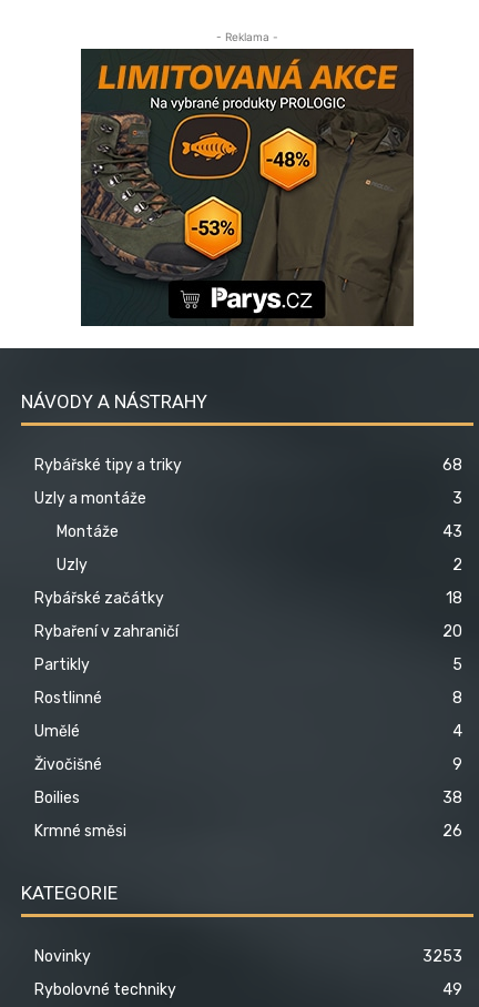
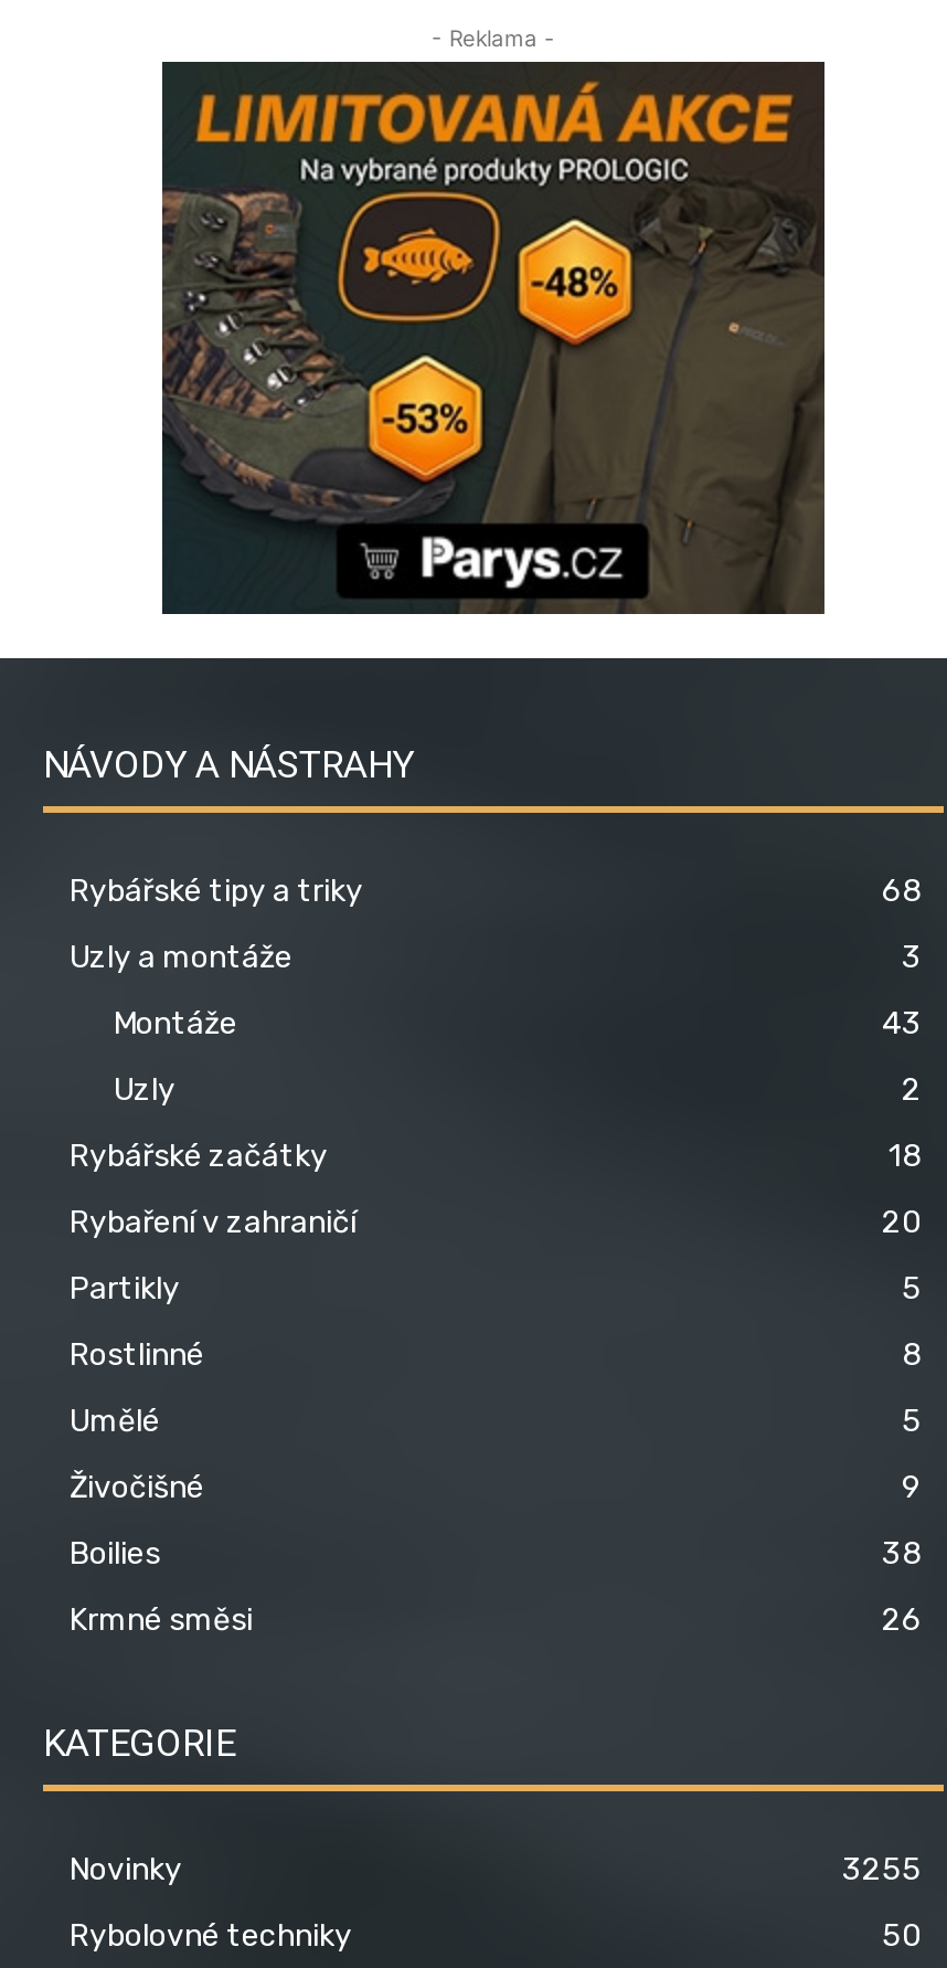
- 4
+ 5

- 3253
+ 3255

- 49
+ 50
